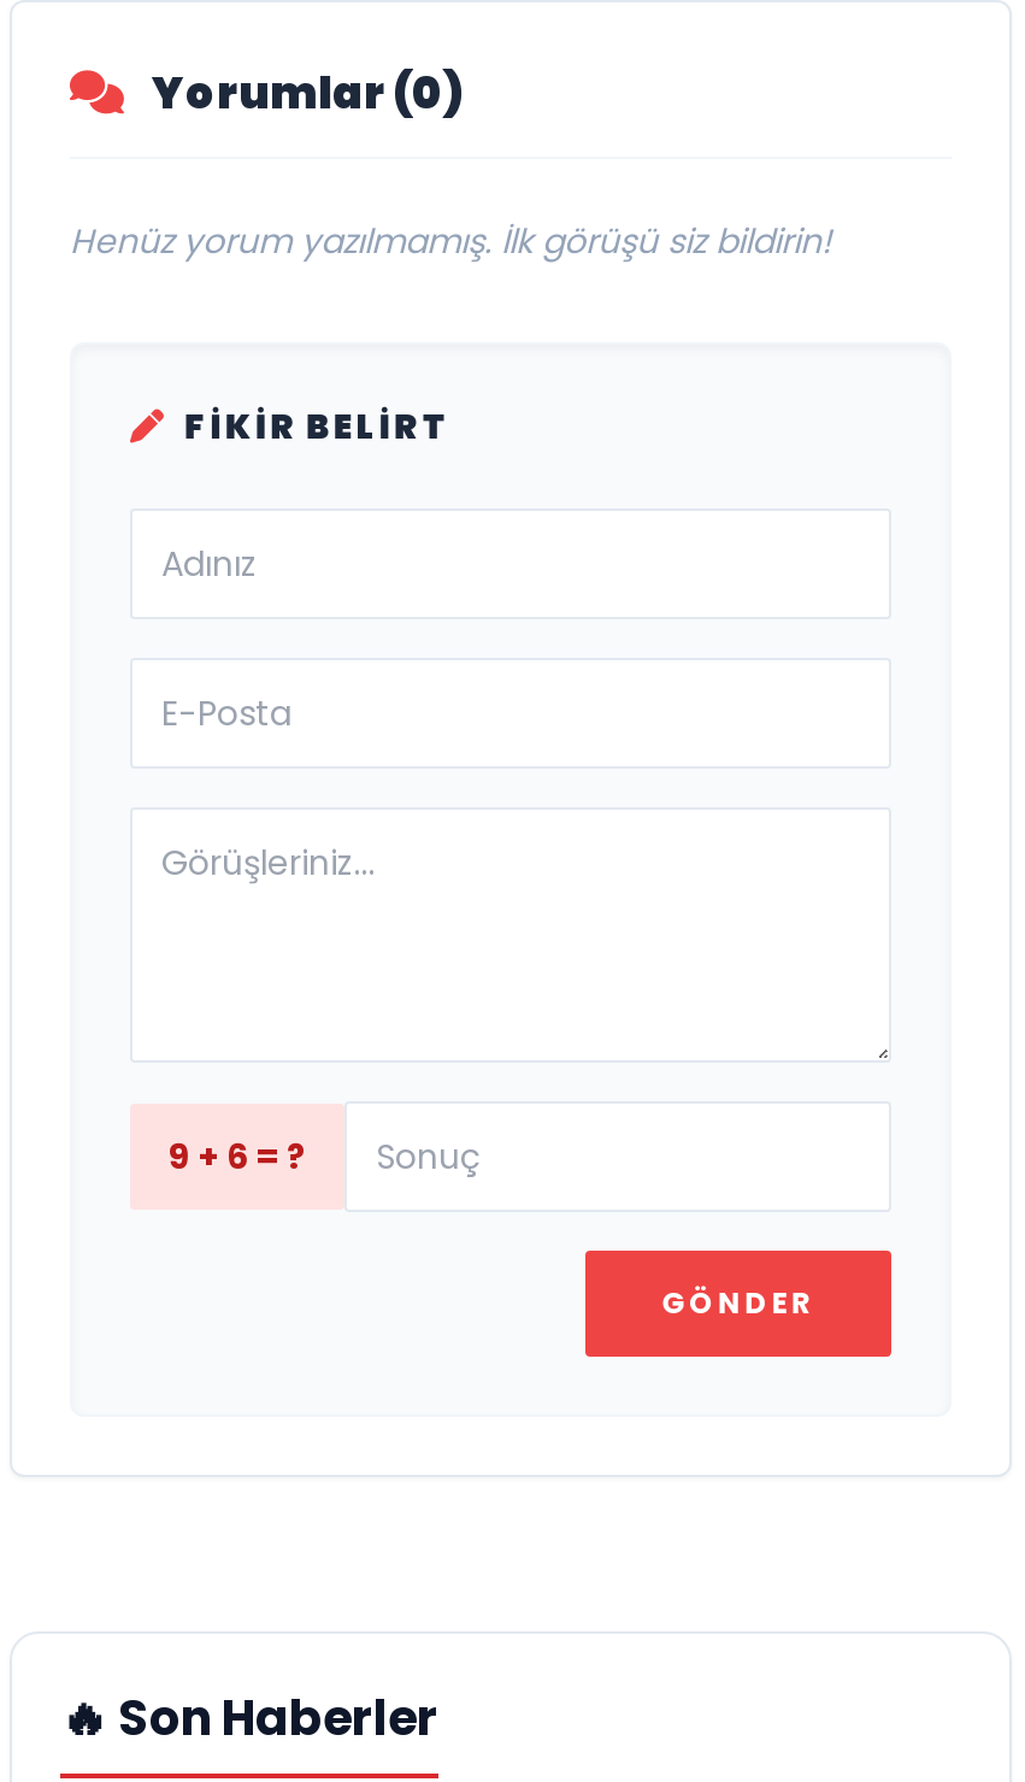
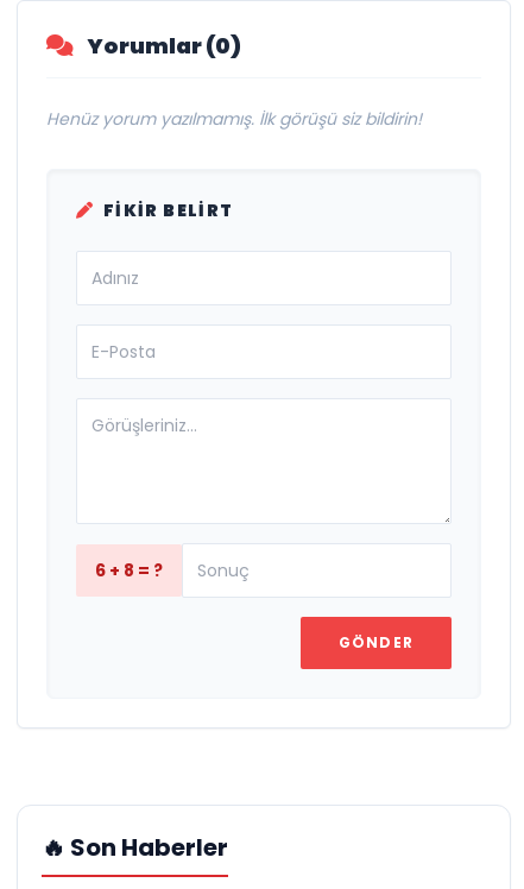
- 9 + 6 = ?
+ 6 + 8 = ?
